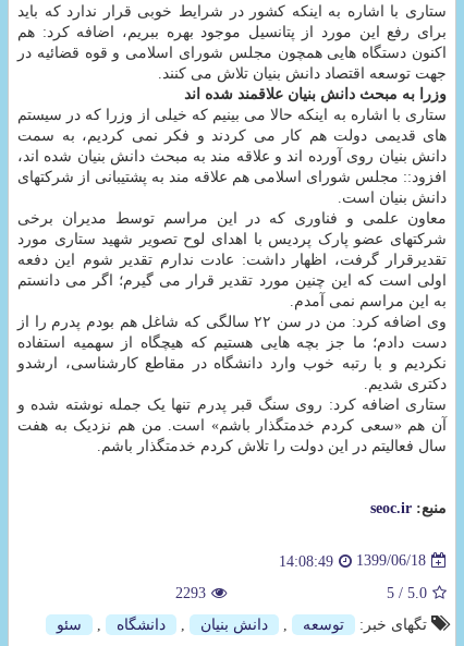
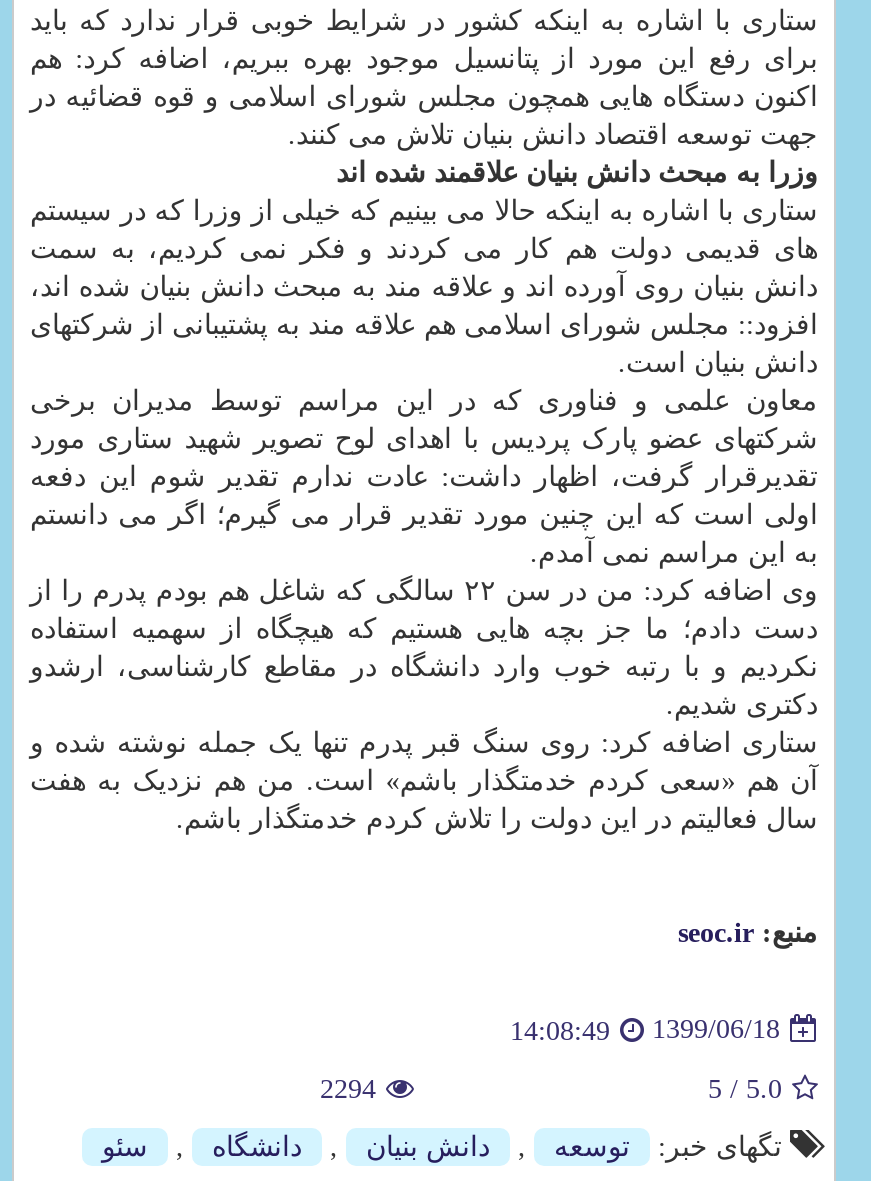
- 2293
+ 2294
